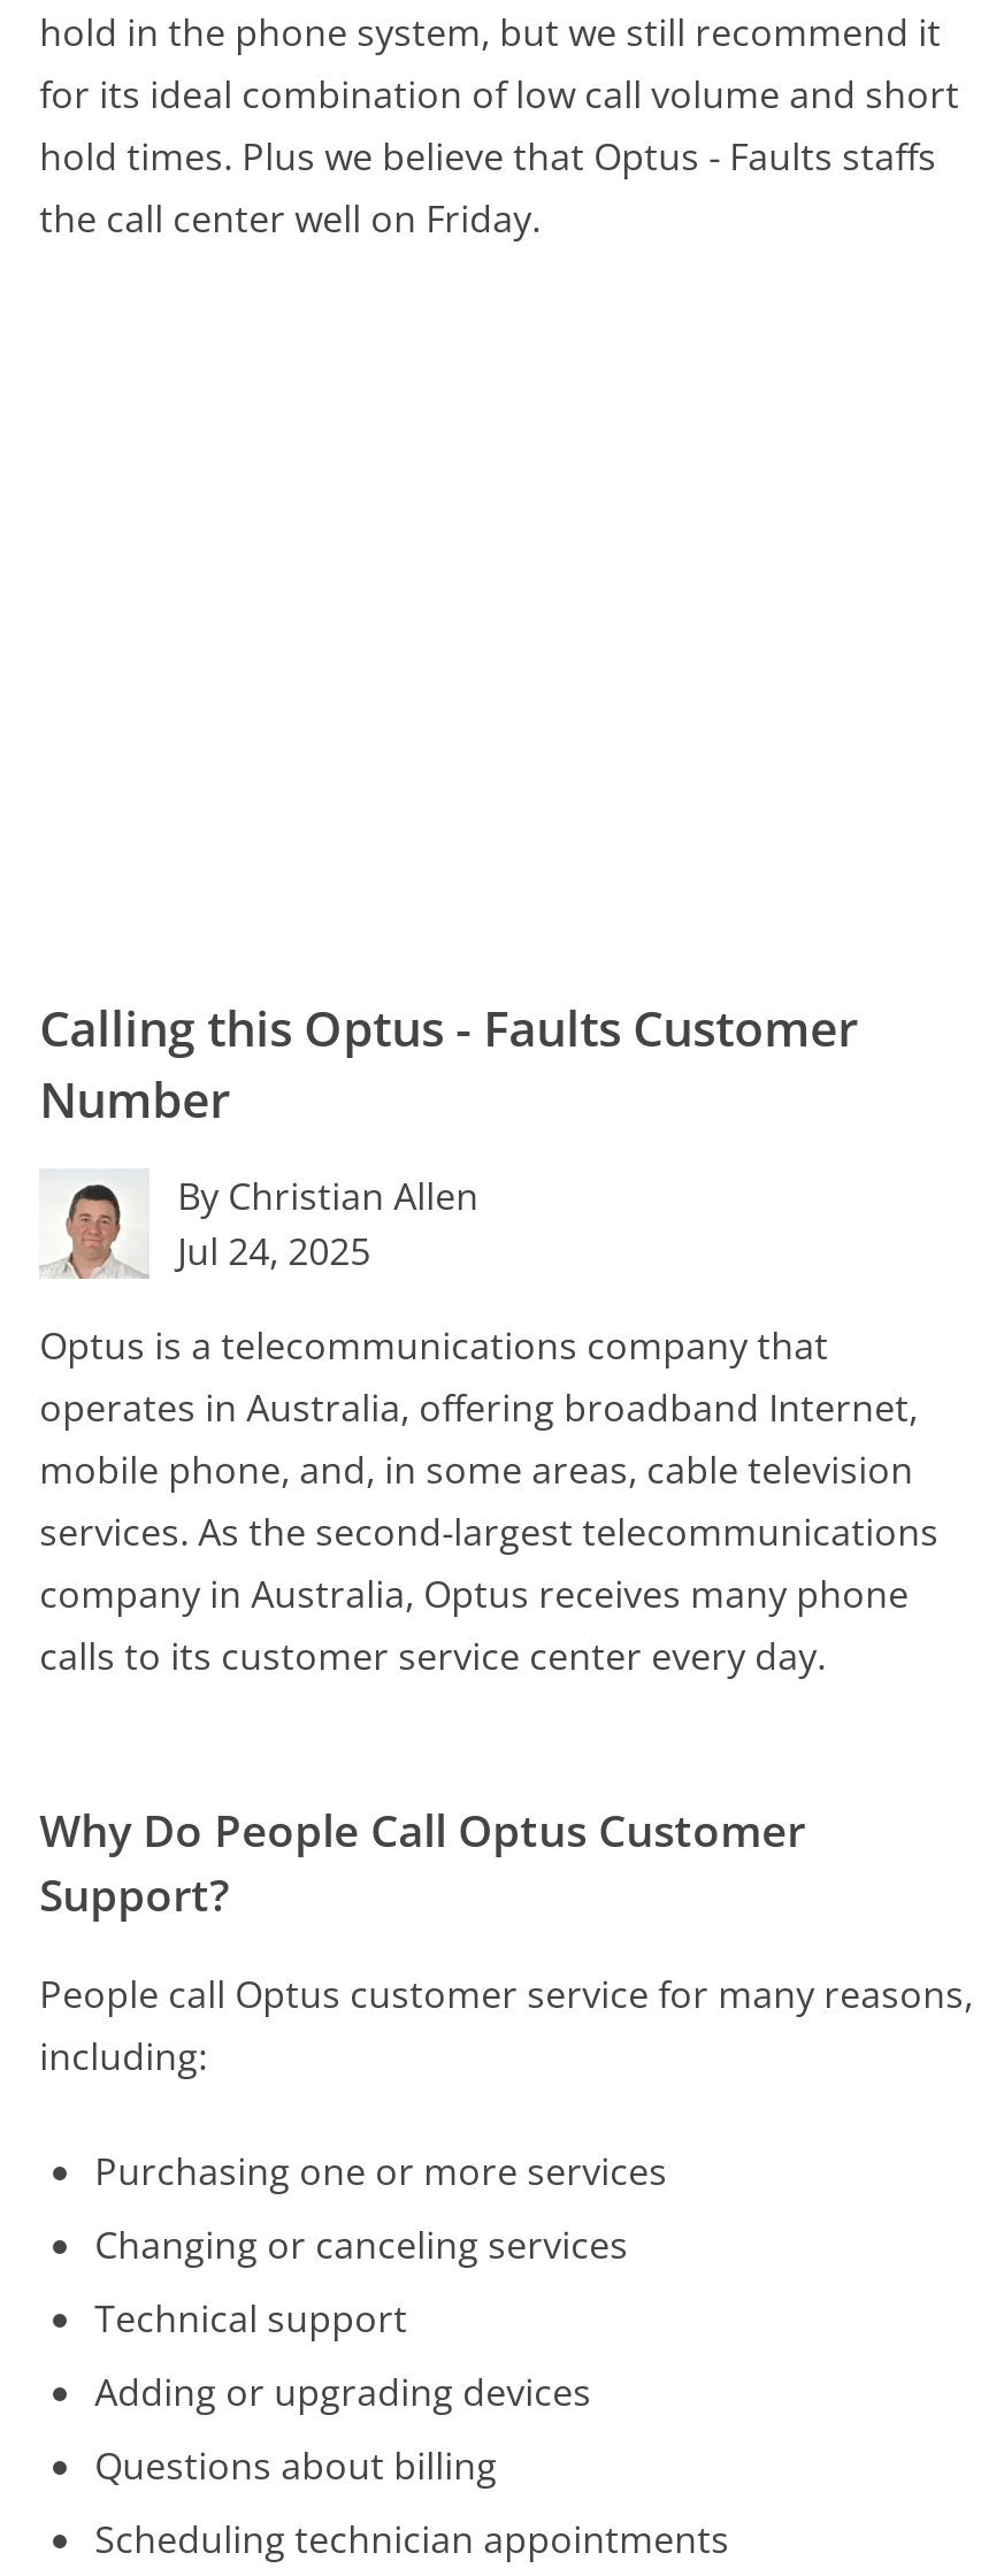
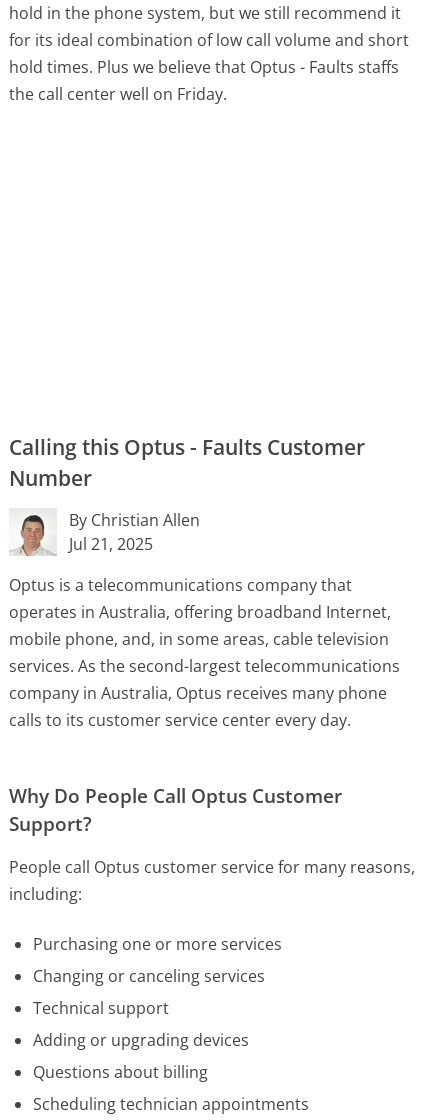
- Jul 24, 2025
+ Jul 21, 2025
